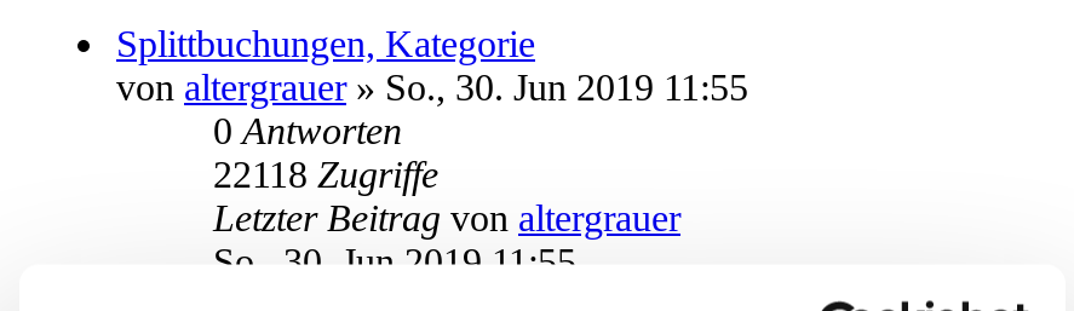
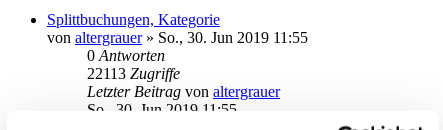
- 22118 Zugriffe
+ 22113 Zugriffe
